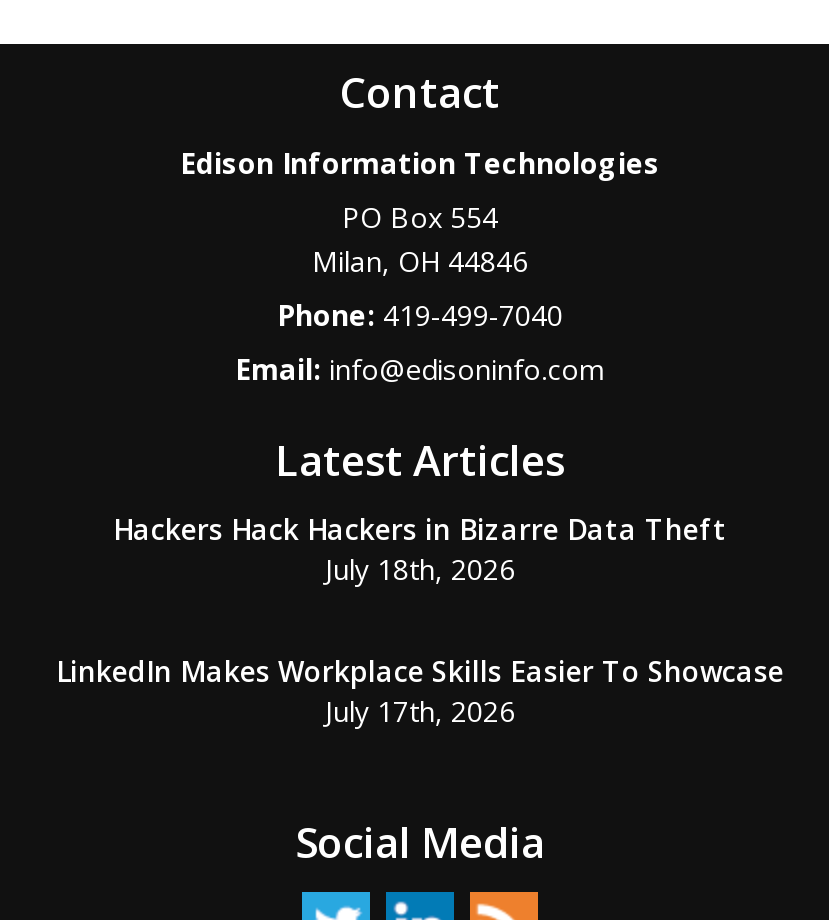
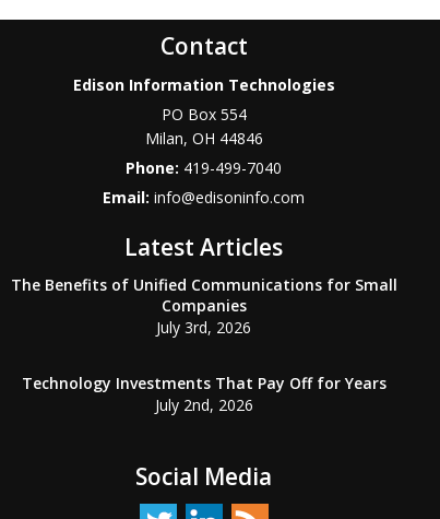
- Hackers Hack Hackers in Bizarre Data Theft
- July 18th, 2026
+ The Benefits of Unified Communications for Small
+ Companies
+ July 3rd, 2026

- LinkedIn Makes Workplace Skills Easier To Showcase
- July 17th, 2026
+ Technology Investments That Pay Off for Years
+ July 2nd, 2026
